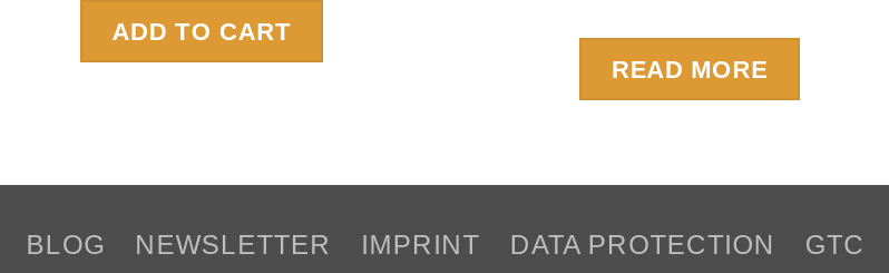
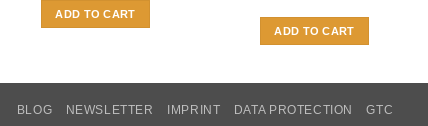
- READ MORE
+ ADD TO CART
